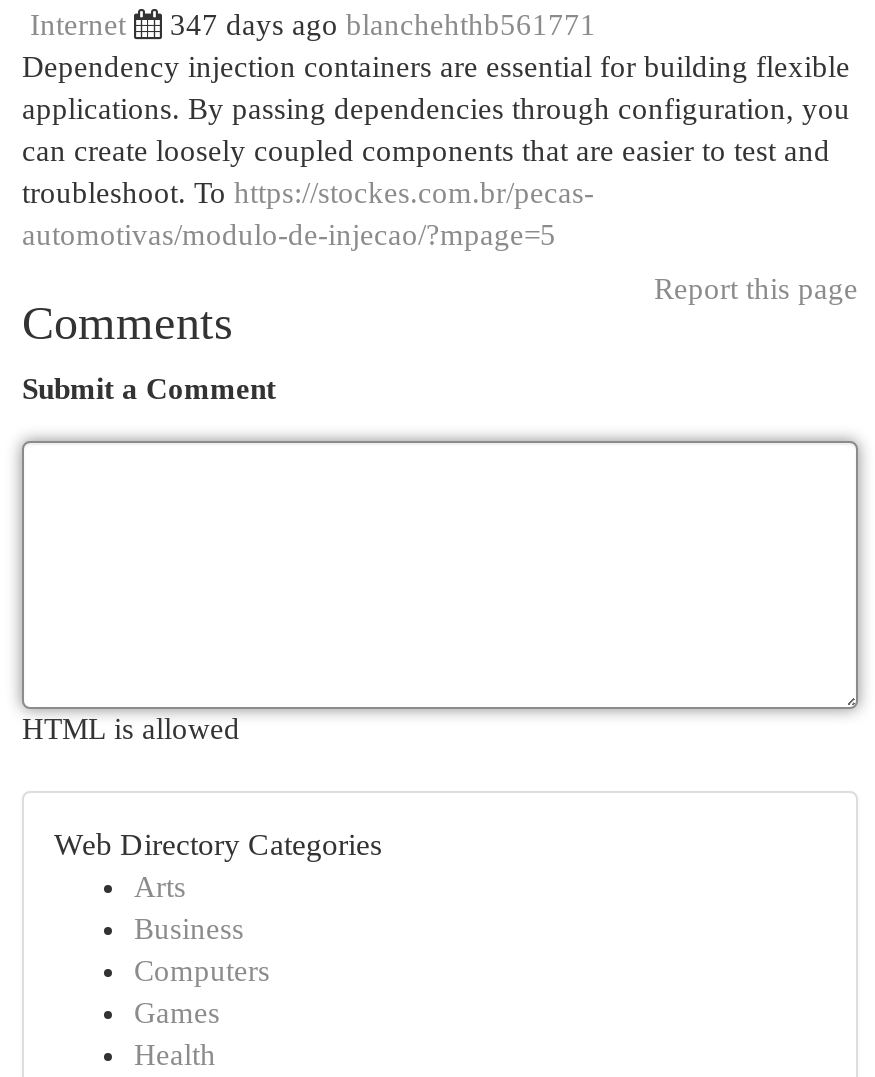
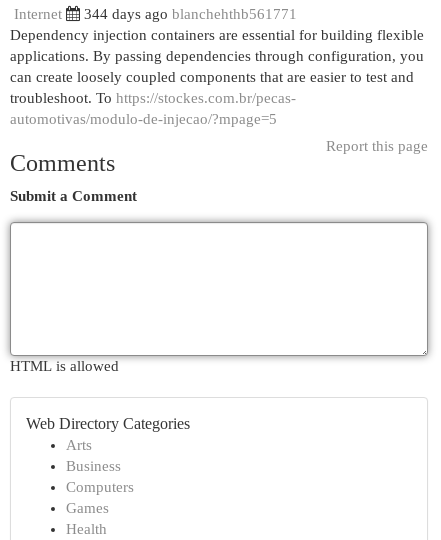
- 347 days ago blanchehthb561771
+ 344 days ago blanchehthb561771
